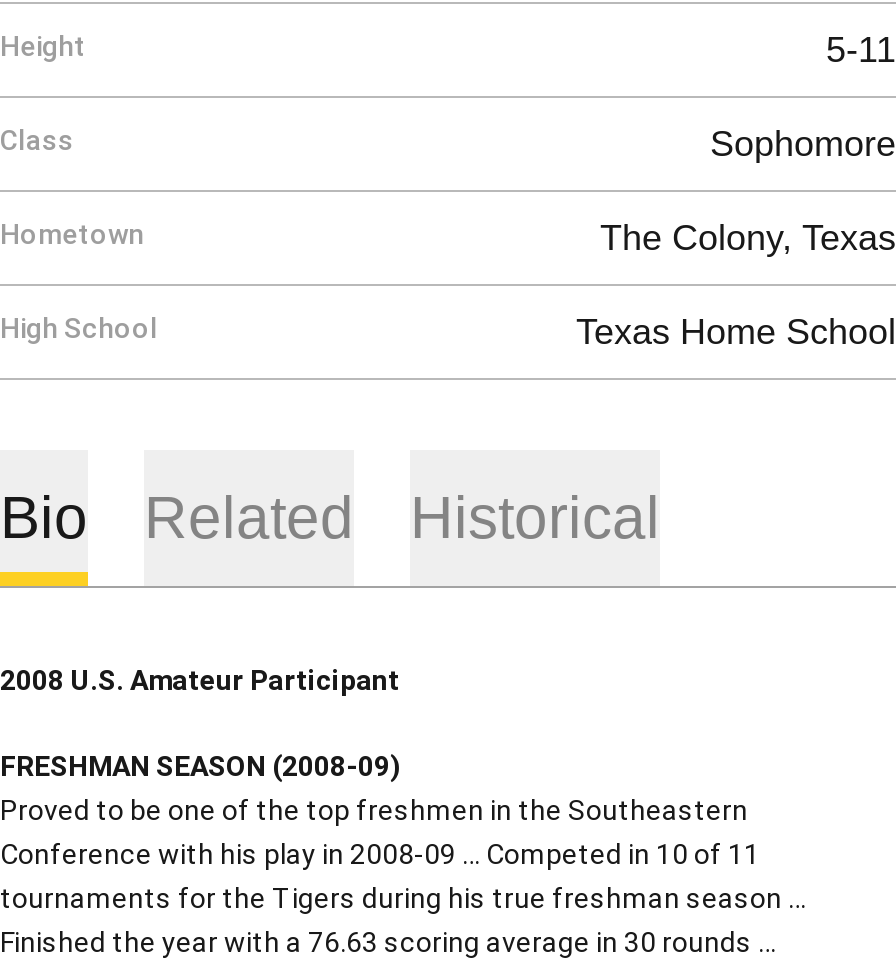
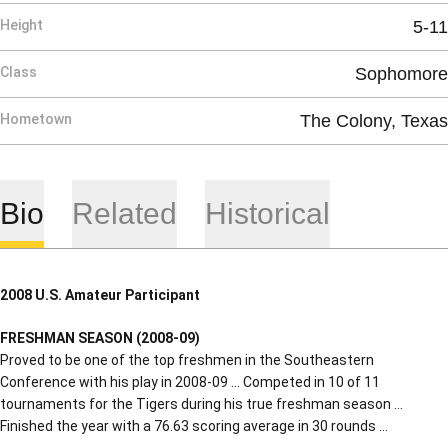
- High School
- Texas Home School
